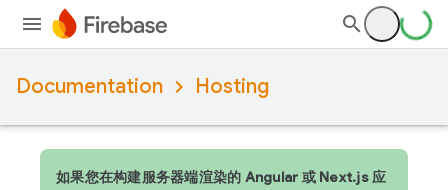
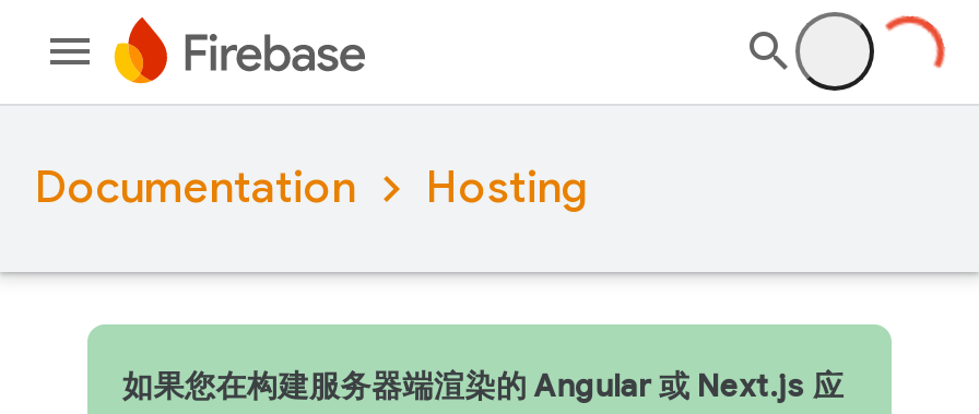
- [image]
+ [image]
